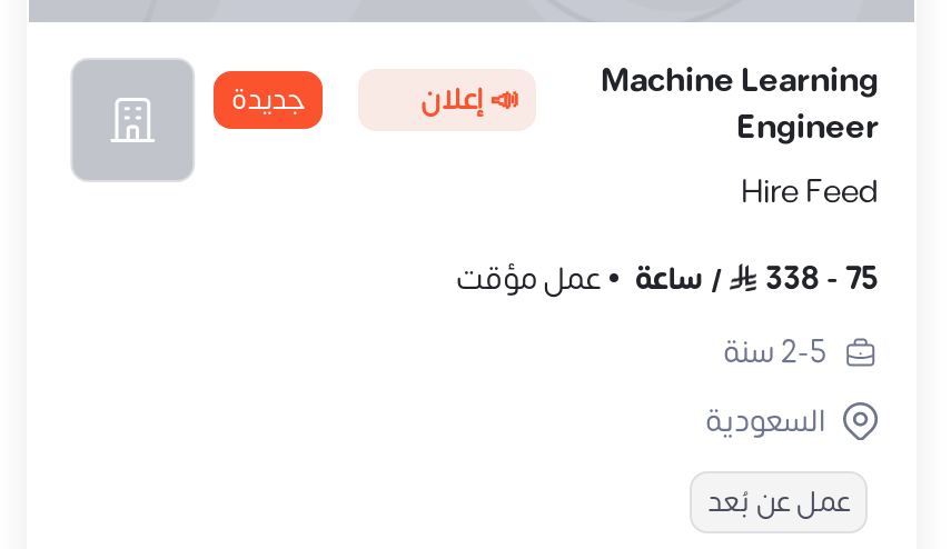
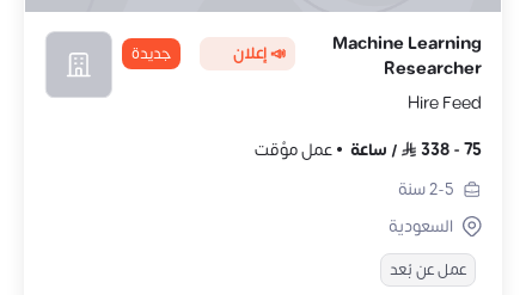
- Engineer
+ Researcher
